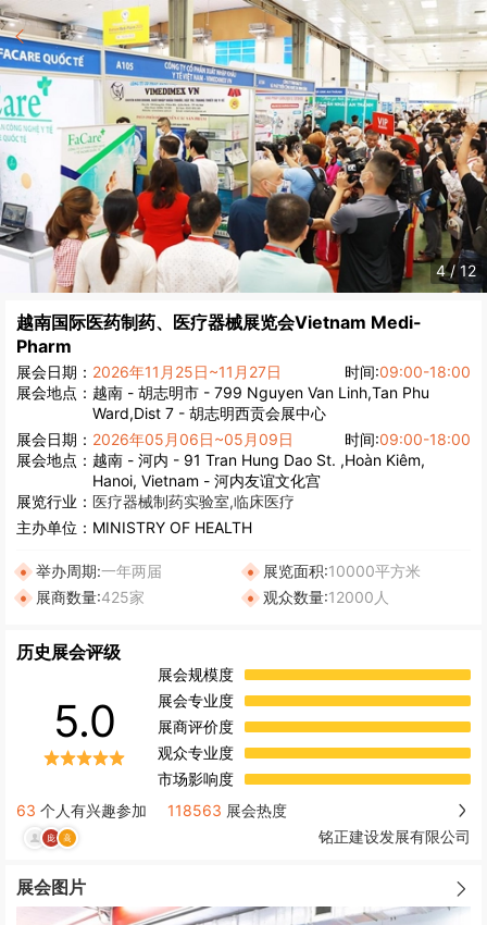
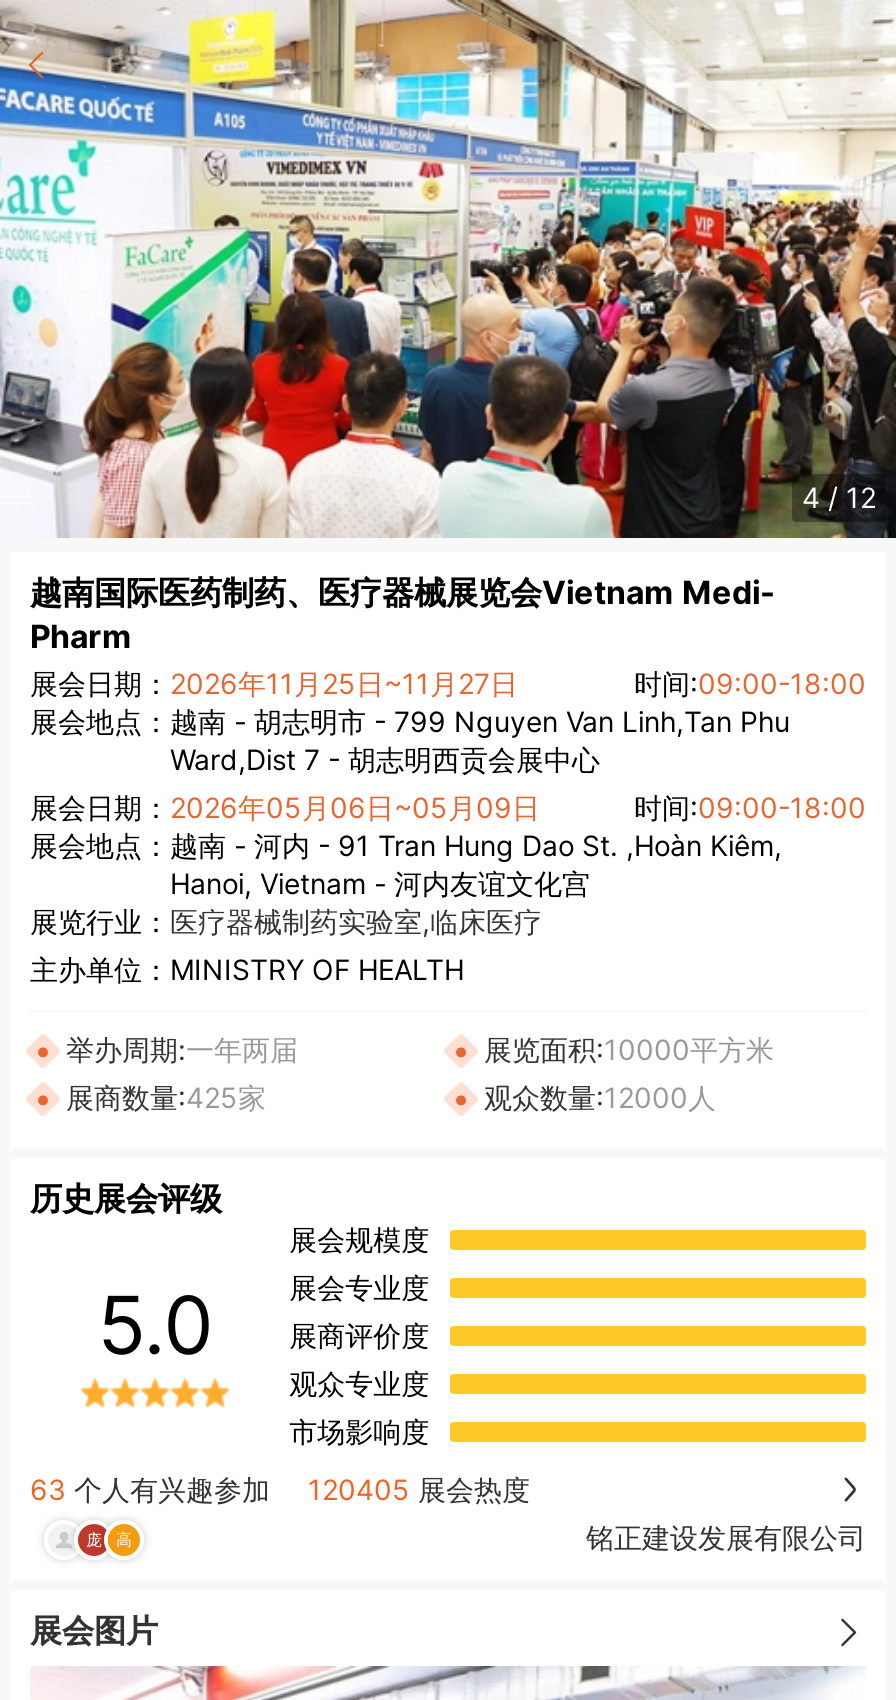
- 63个人有兴趣参加 118563展会热度
+ 63个人有兴趣参加 120405展会热度
